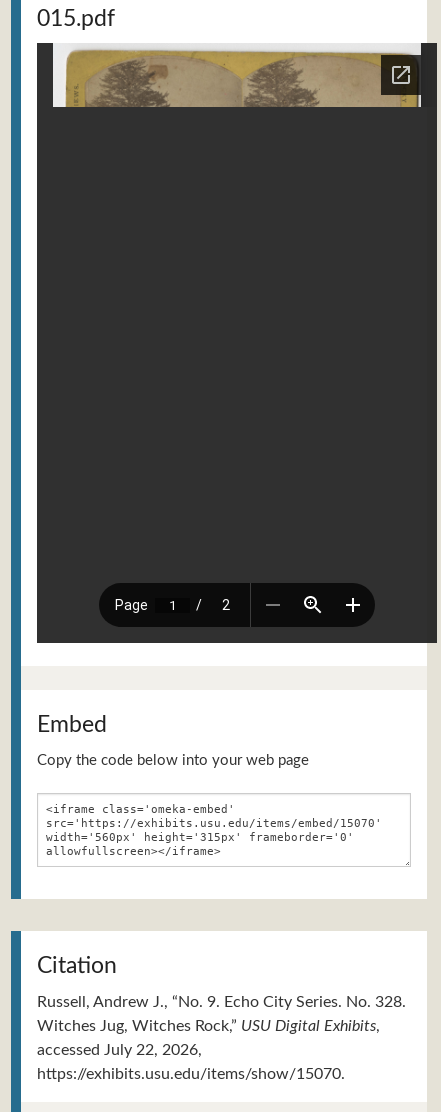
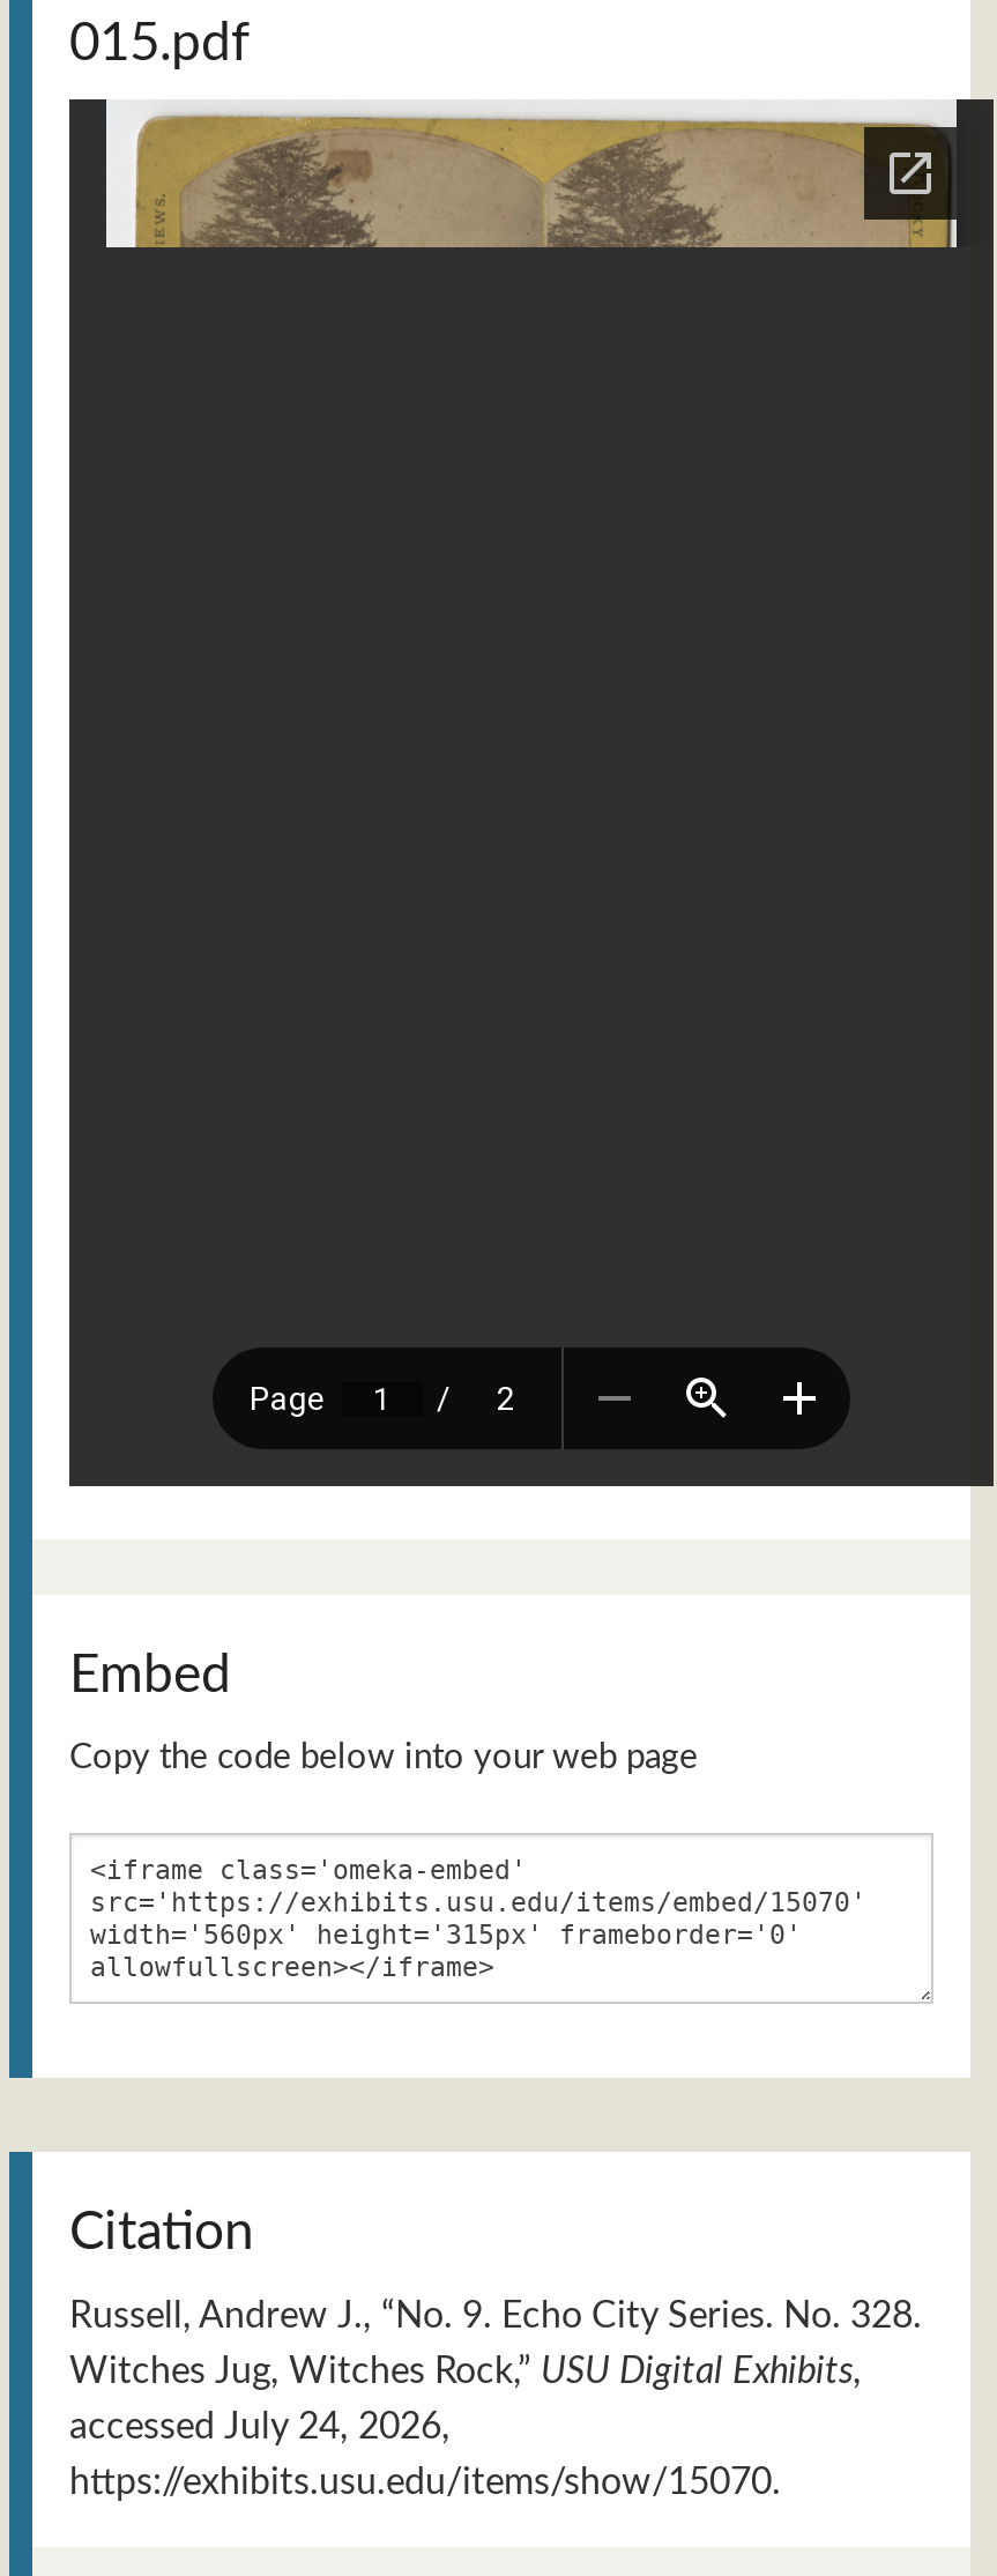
- accessed July 22, 2026,
+ accessed July 24, 2026,
